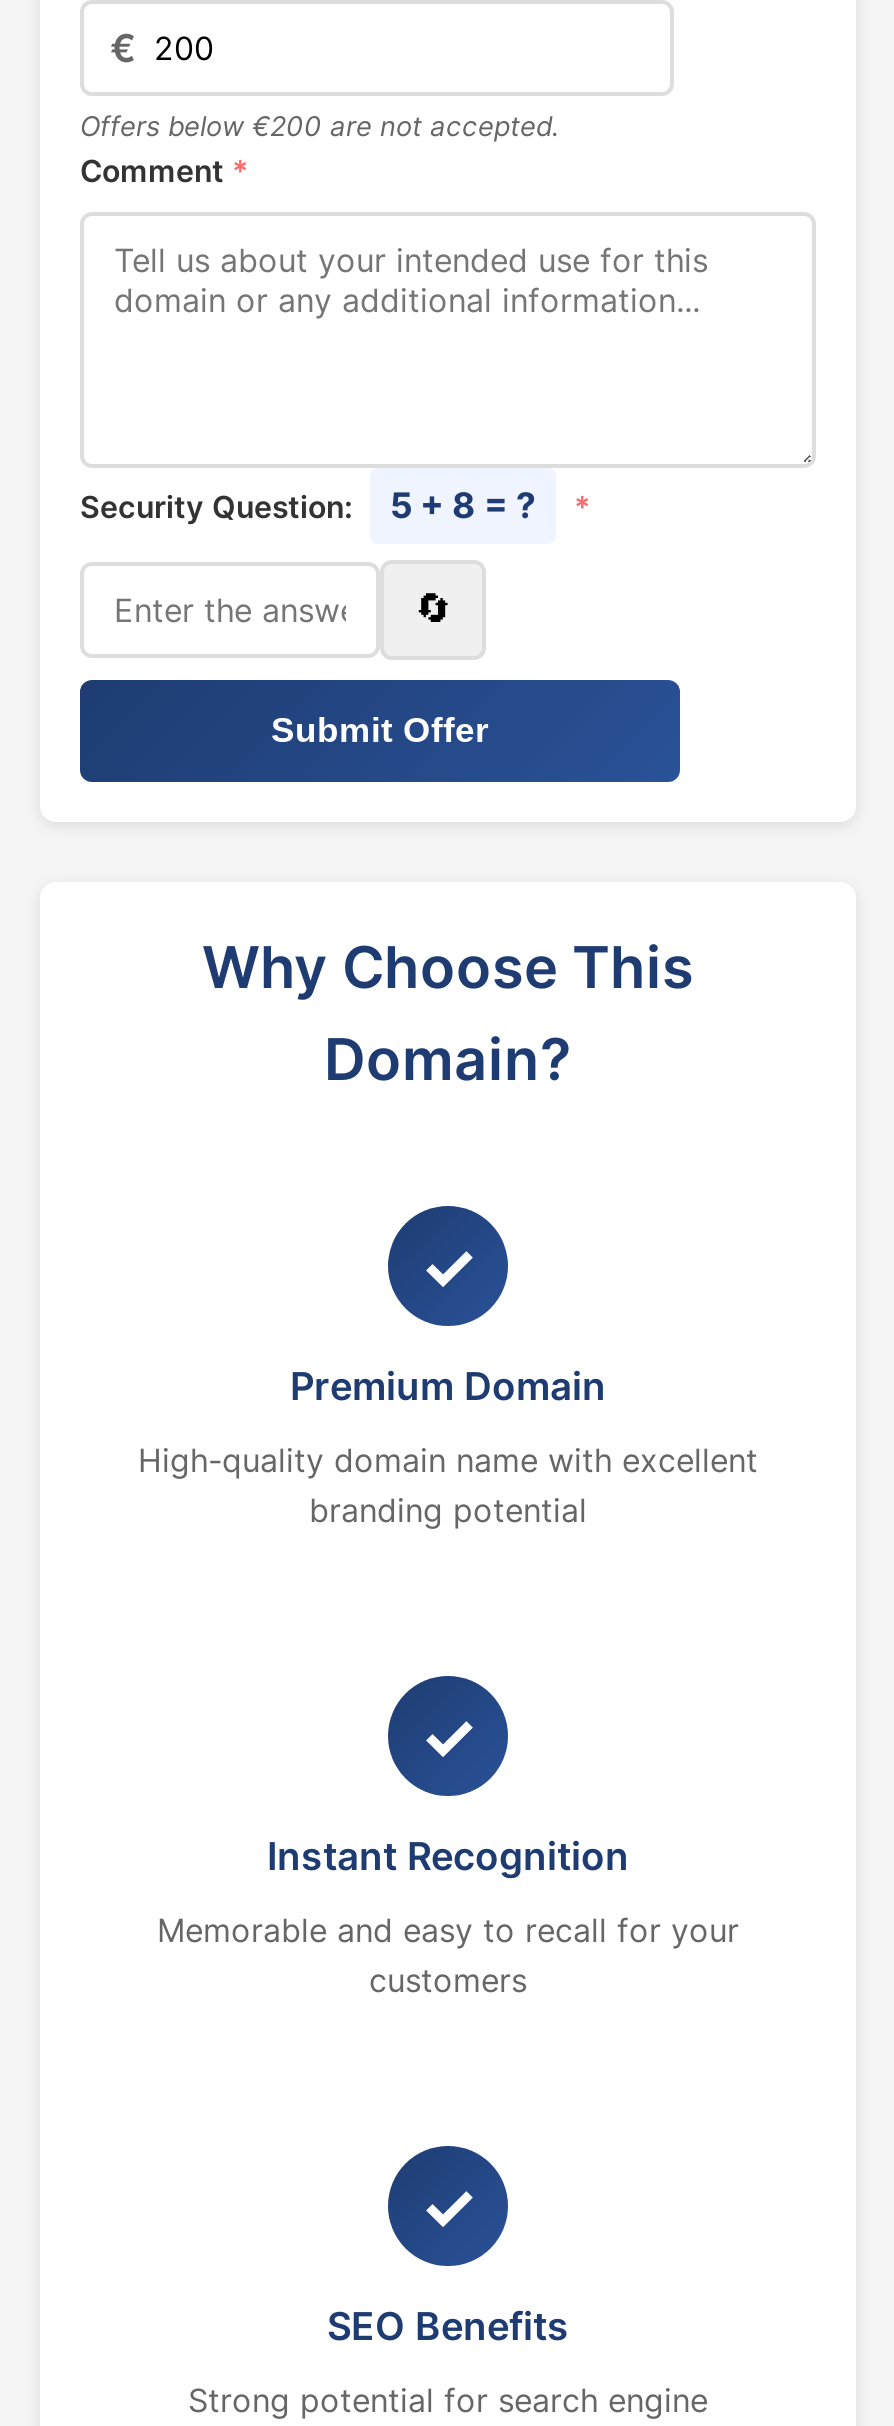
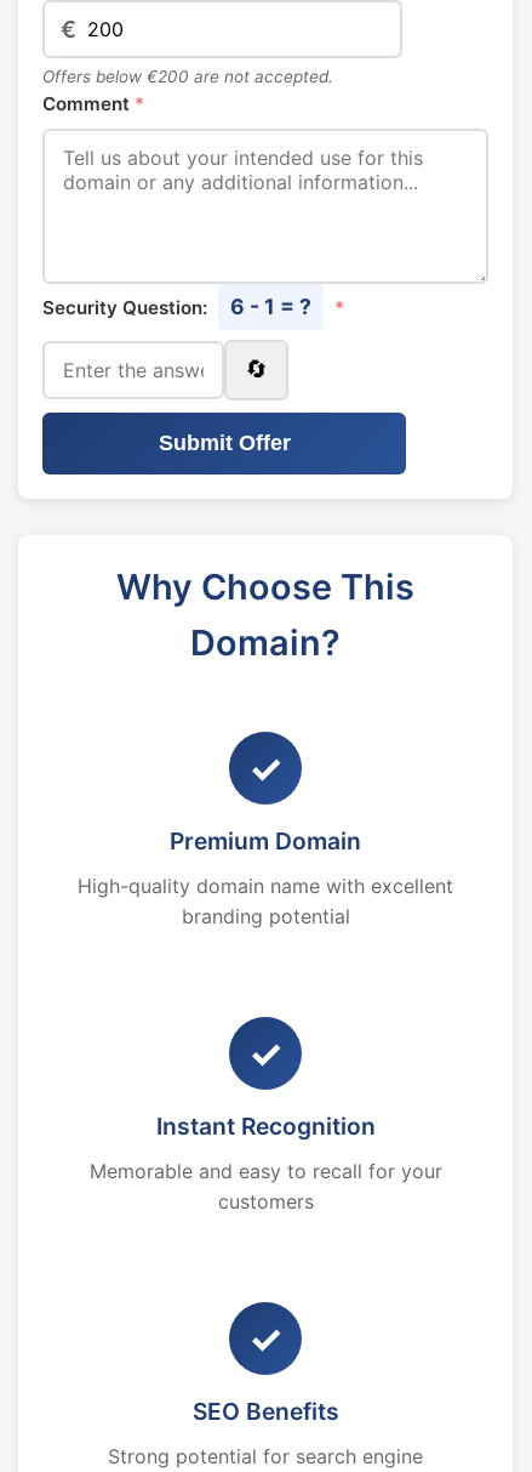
- 5 + 8 = ?
+ 6 - 1 = ?
